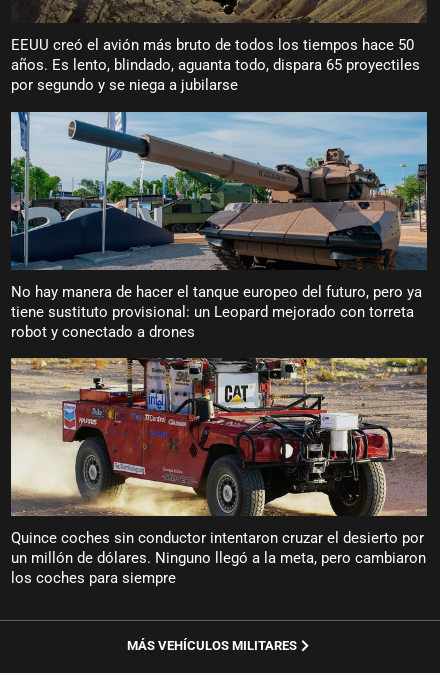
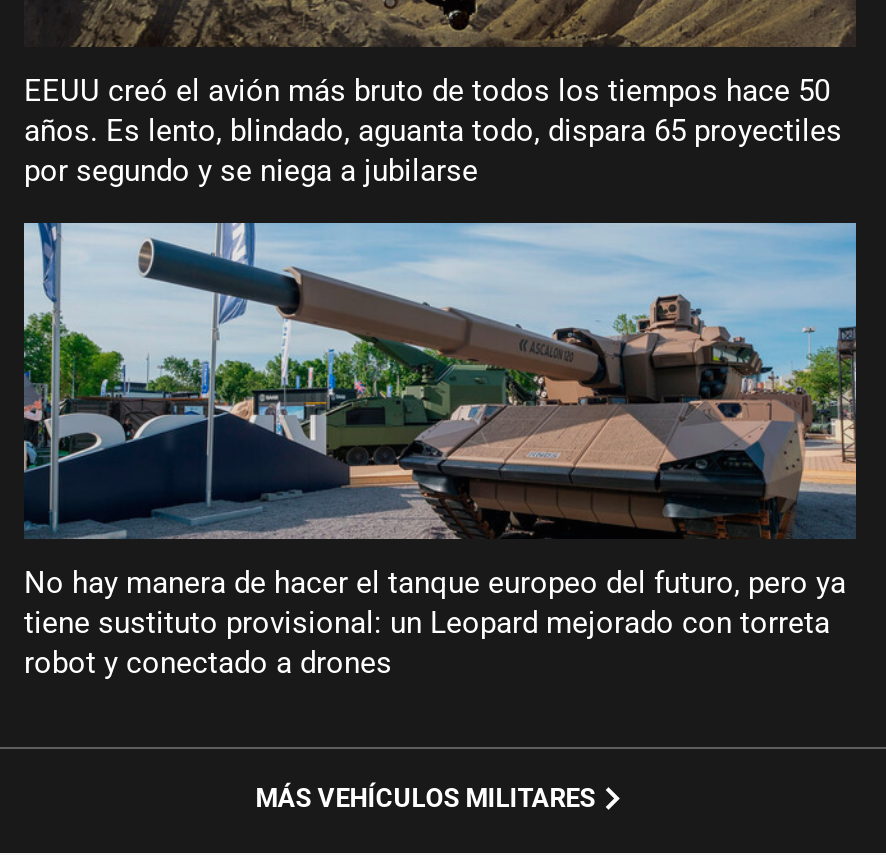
- [image]
- Quince coches sin conductor intentaron cruzar el desierto por
- un millón de dólares. Ninguno llegó a la meta, pero cambiaron
- los coches para siempre
